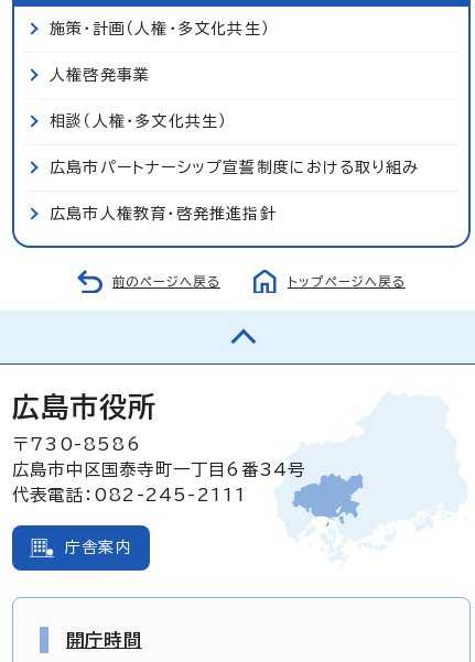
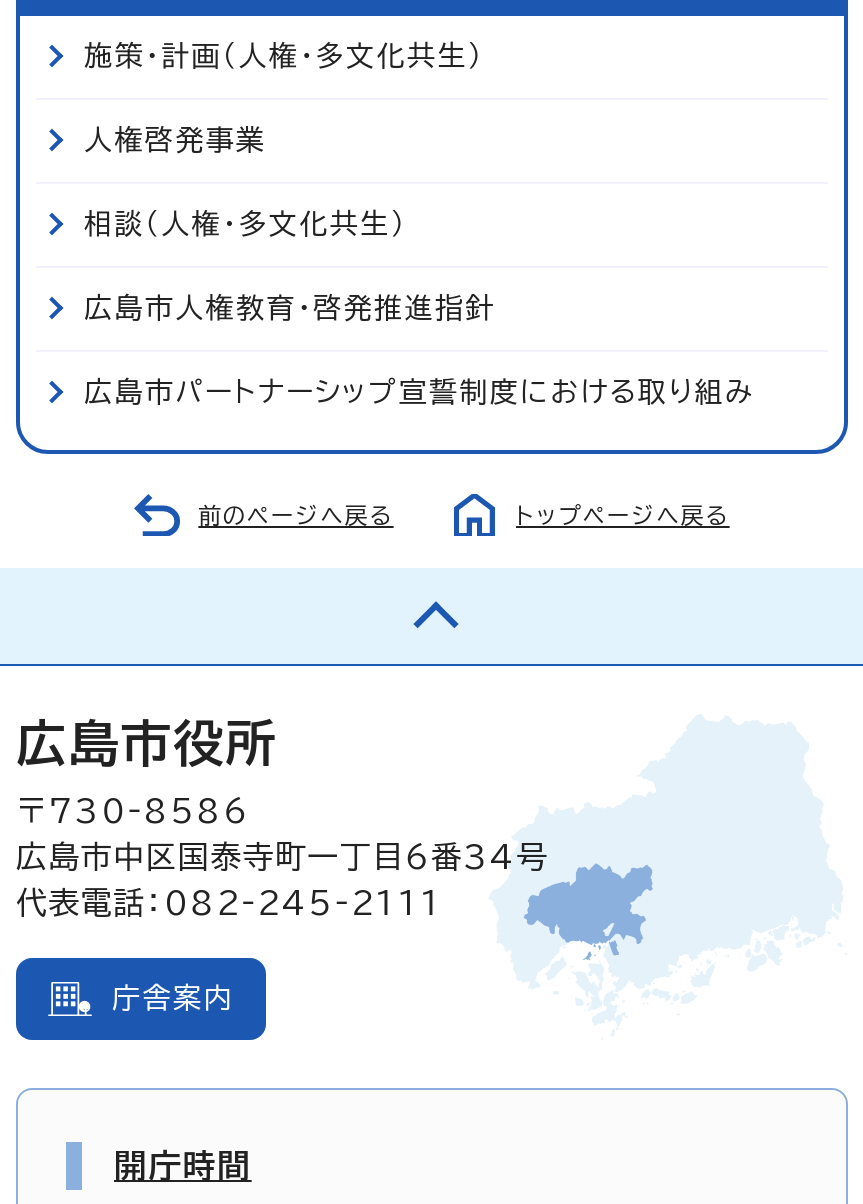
moved down: 広島市パートナーシップ宣誓制度における取り組み

moved up: 広島市人権教育・啓発推進指針
